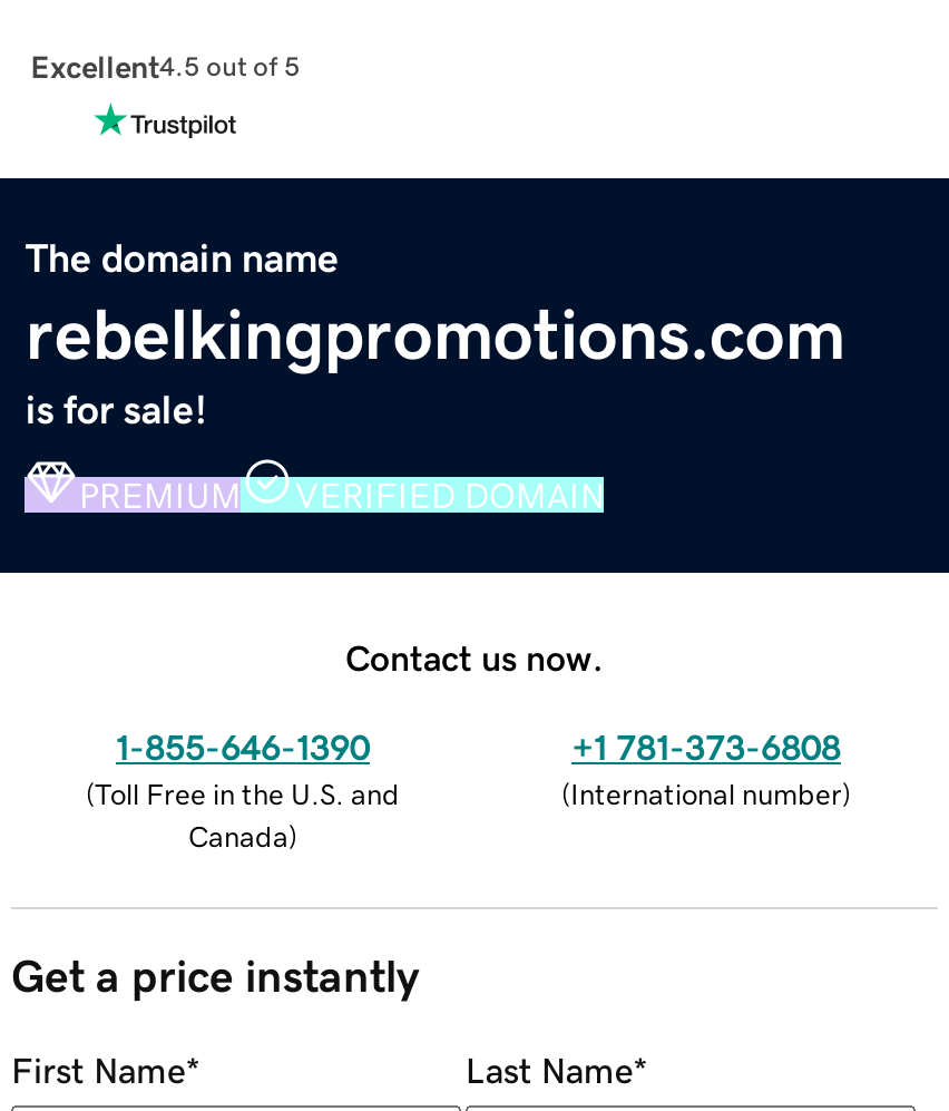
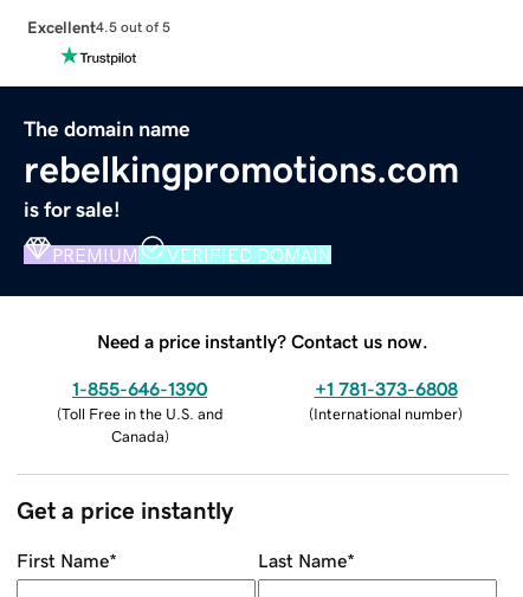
- Contact us now.
+ Need a price instantly? Contact us now.
